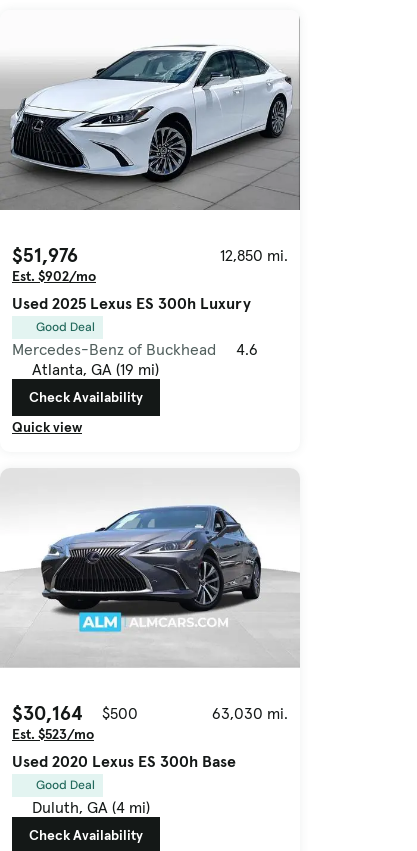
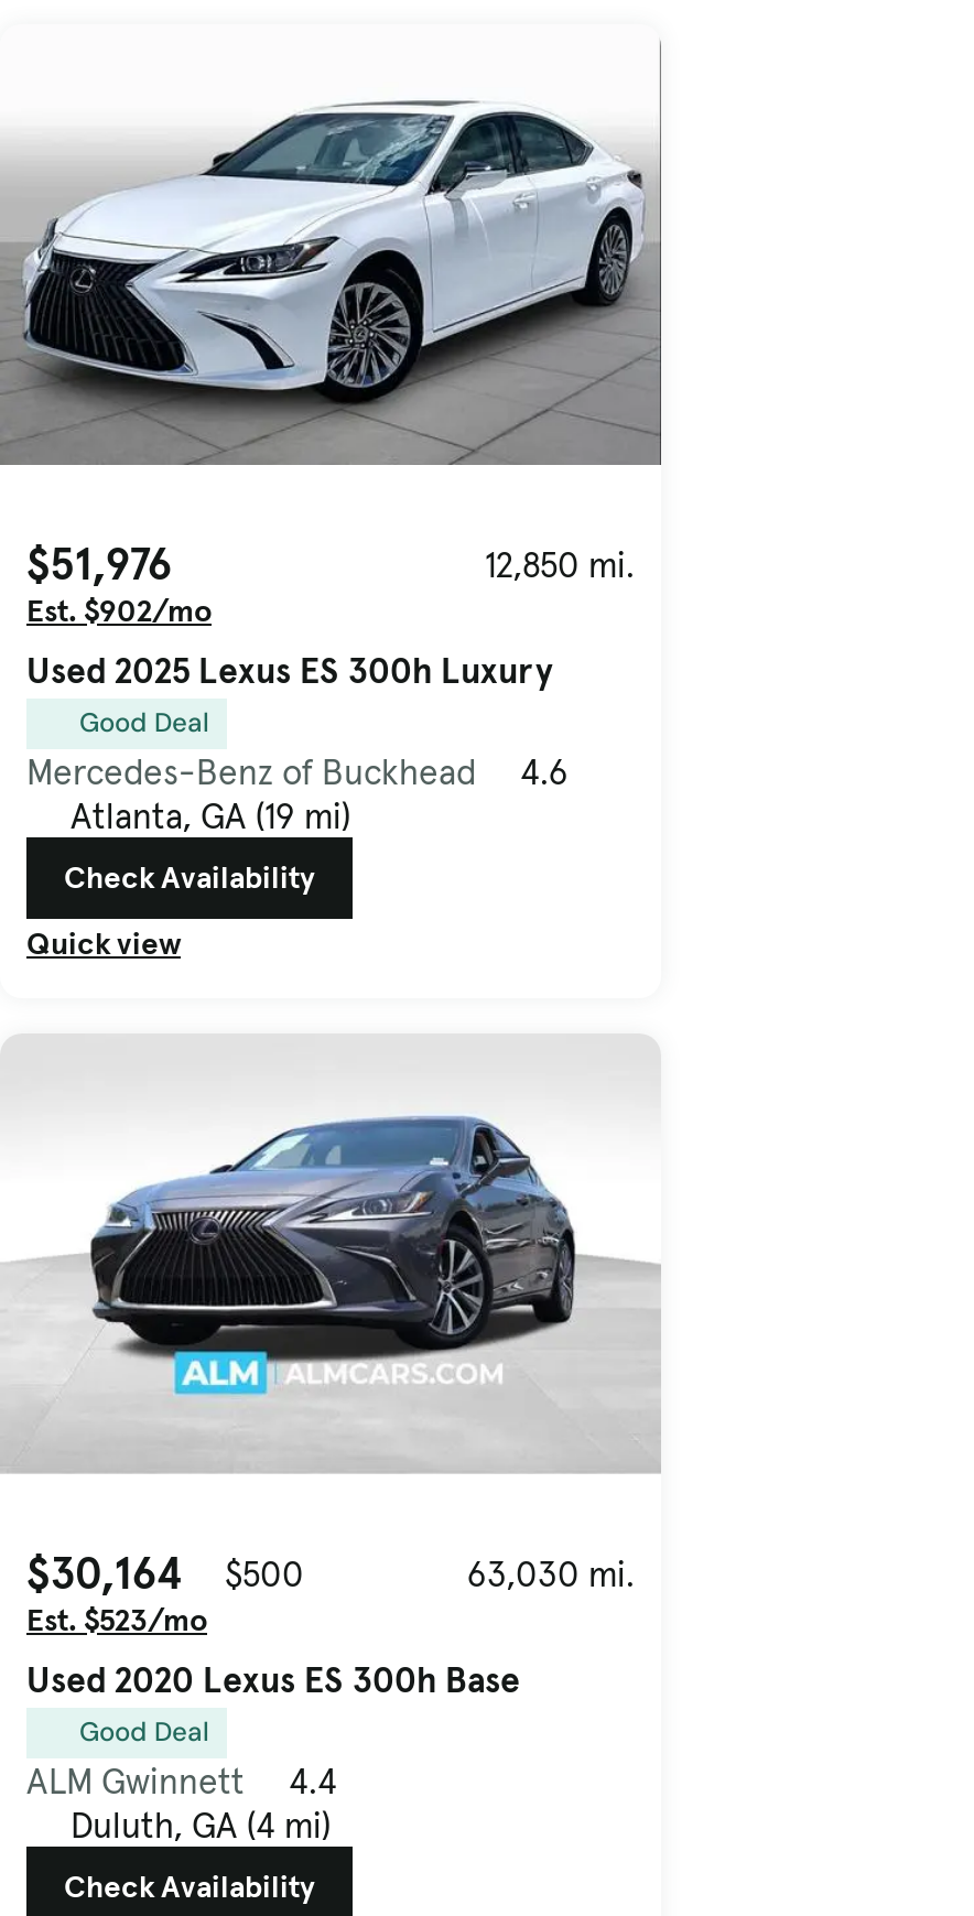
+ ALM Gwinnett
+ 4.4
